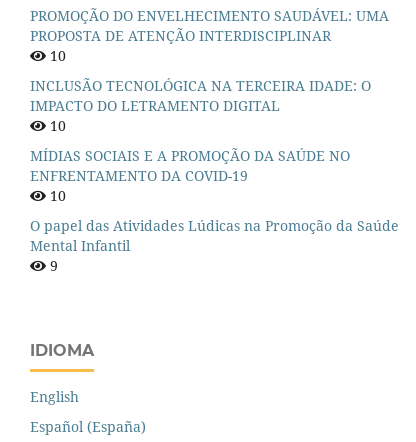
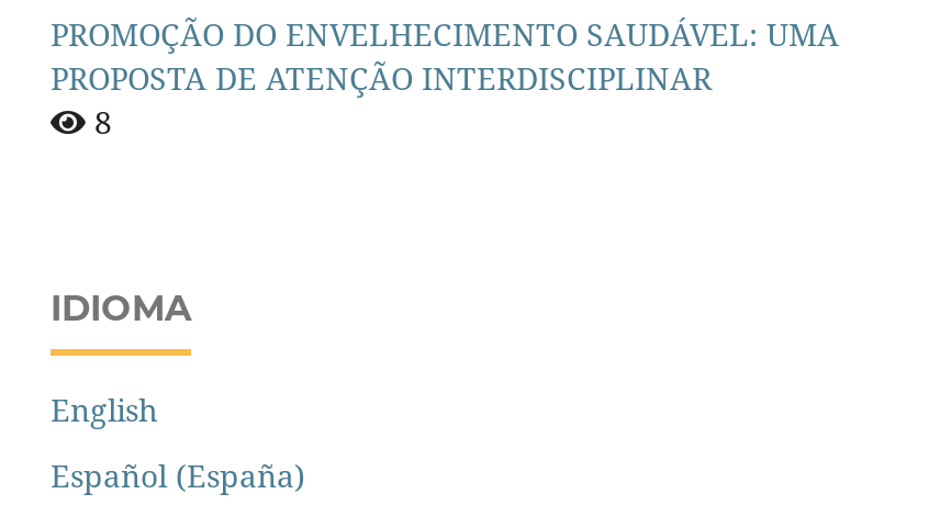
- 10
- INCLUSÃO TECNOLÓGICA NA TERCEIRA IDADE: O
- IMPACTO DO LETRAMENTO DIGITAL
- 10
- MÍDIAS SOCIAIS E A PROMOÇÃO DA SAÚDE NO
- ENFRENTAMENTO DA COVID-19
- 10
- O papel das Atividades Lúdicas na Promoção da Saúde
- Mental Infantil
- 9
+ 8
